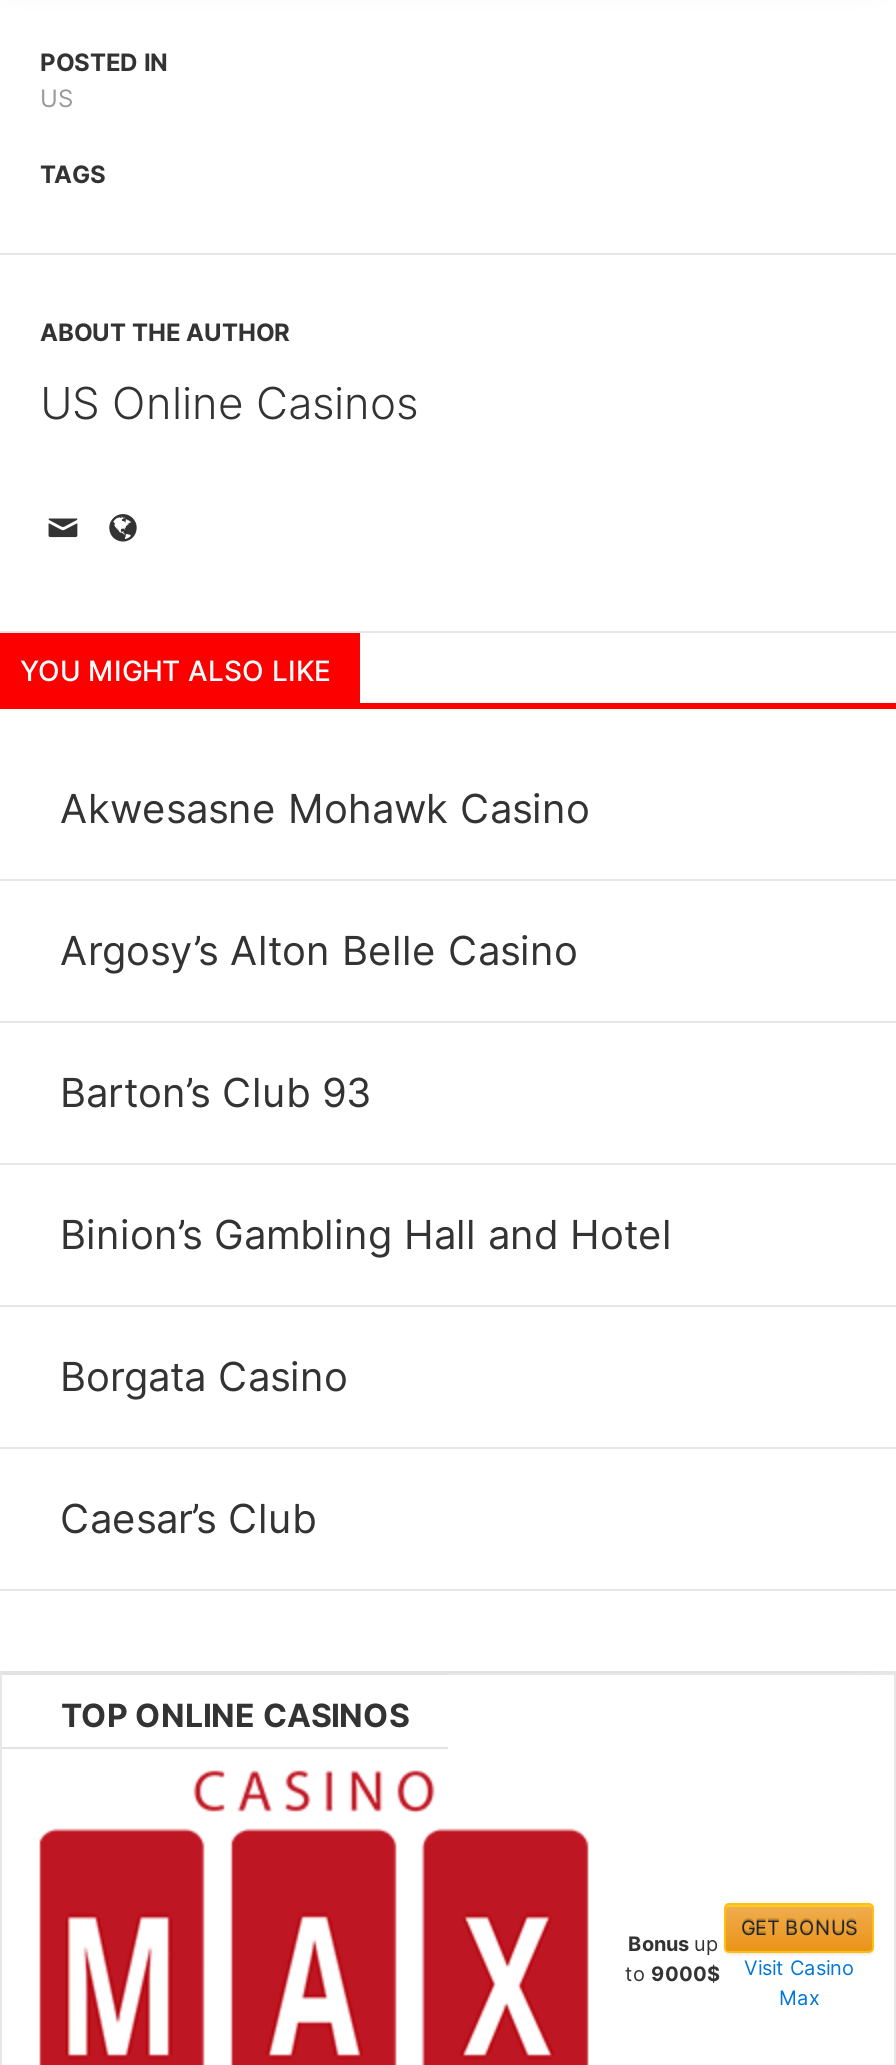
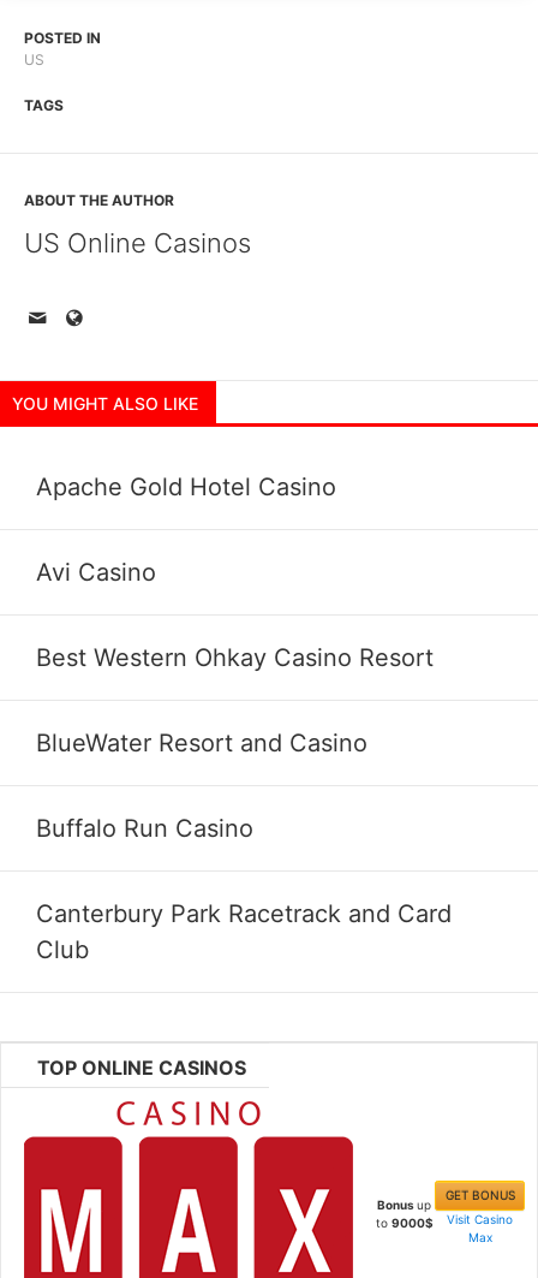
- Akwesasne Mohawk Casino
+ Apache Gold Hotel Casino

- Argosy’s Alton Belle Casino
+ Avi Casino

- Barton’s Club 93
+ Best Western Ohkay Casino Resort

- Binion’s Gambling Hall and Hotel
+ BlueWater Resort and Casino

- Borgata Casino
+ Buffalo Run Casino

- Caesar’s Club
+ Canterbury Park Racetrack and Card
+ Club
